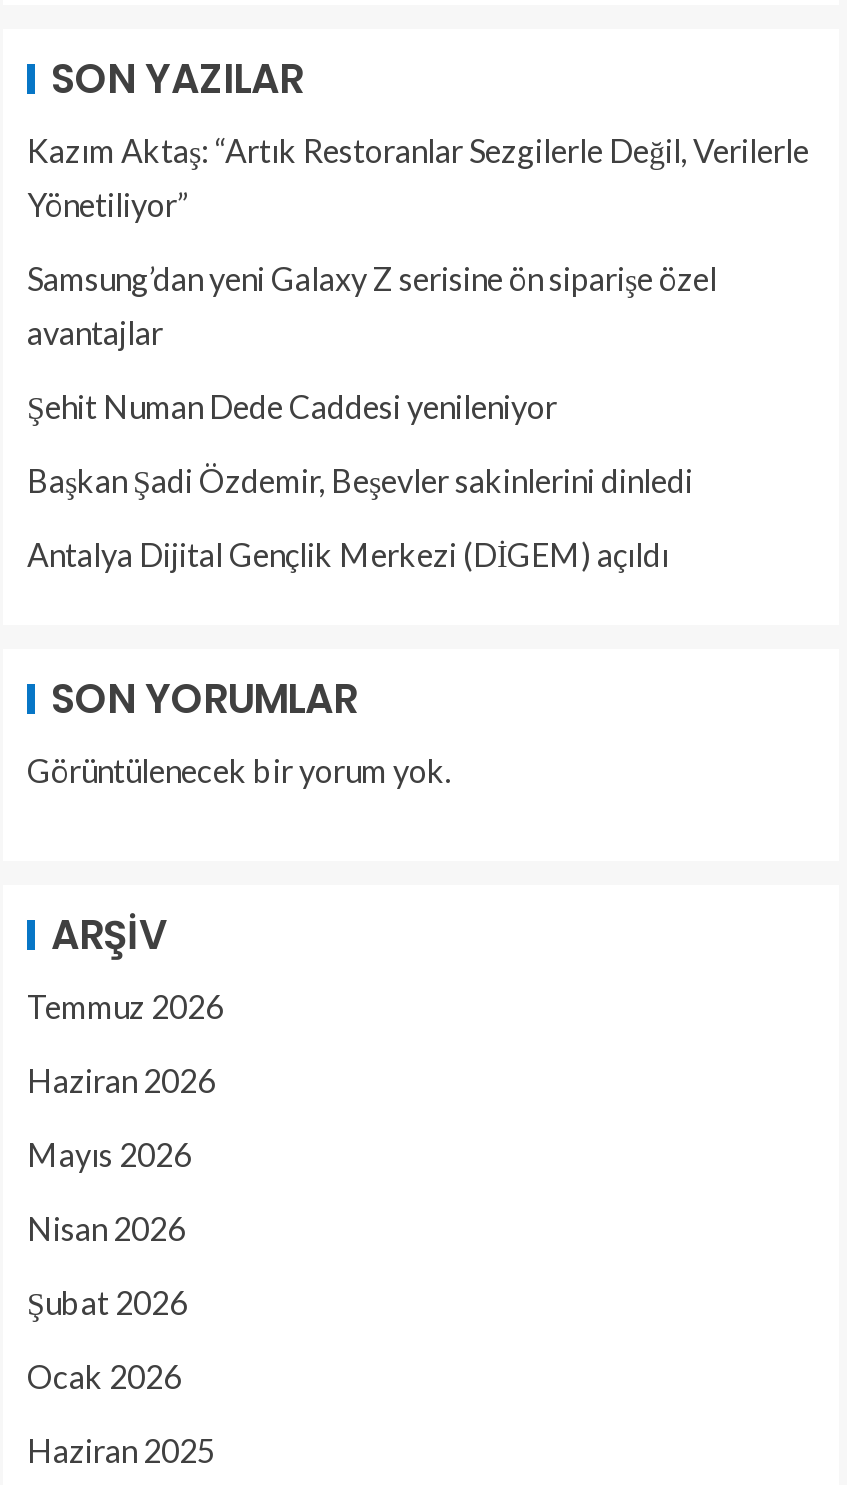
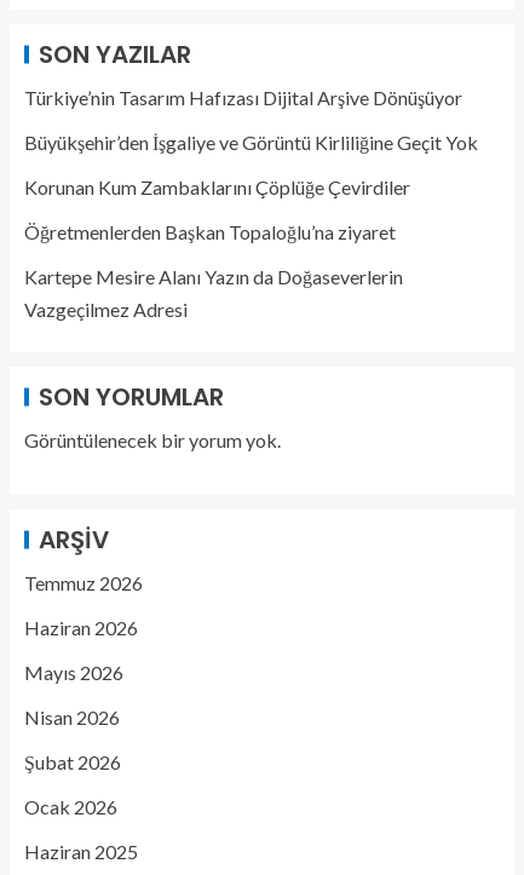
- Kazım Aktaş: “Artık Restoranlar Sezgilerle Değil, Verilerle
- Yönetiliyor”
+ Türkiye’nin Tasarım Hafızası Dijital Arşive Dönüşüyor

- Samsung’dan yeni Galaxy Z serisine ön siparişe özel
- avantajlar
+ Büyükşehir’den İşgaliye ve Görüntü Kirliliğine Geçit Yok

- Şehit Numan Dede Caddesi yenileniyor
+ Korunan Kum Zambaklarını Çöplüğe Çevirdiler

- Başkan Şadi Özdemir, Beşevler sakinlerini dinledi
+ Öğretmenlerden Başkan Topaloğlu’na ziyaret

- Antalya Dijital Gençlik Merkezi (DİGEM) açıldı
+ Kartepe Mesire Alanı Yazın da Doğaseverlerin
+ Vazgeçilmez Adresi
